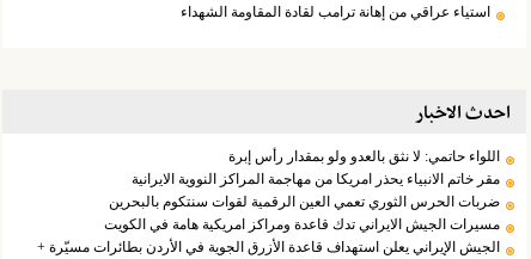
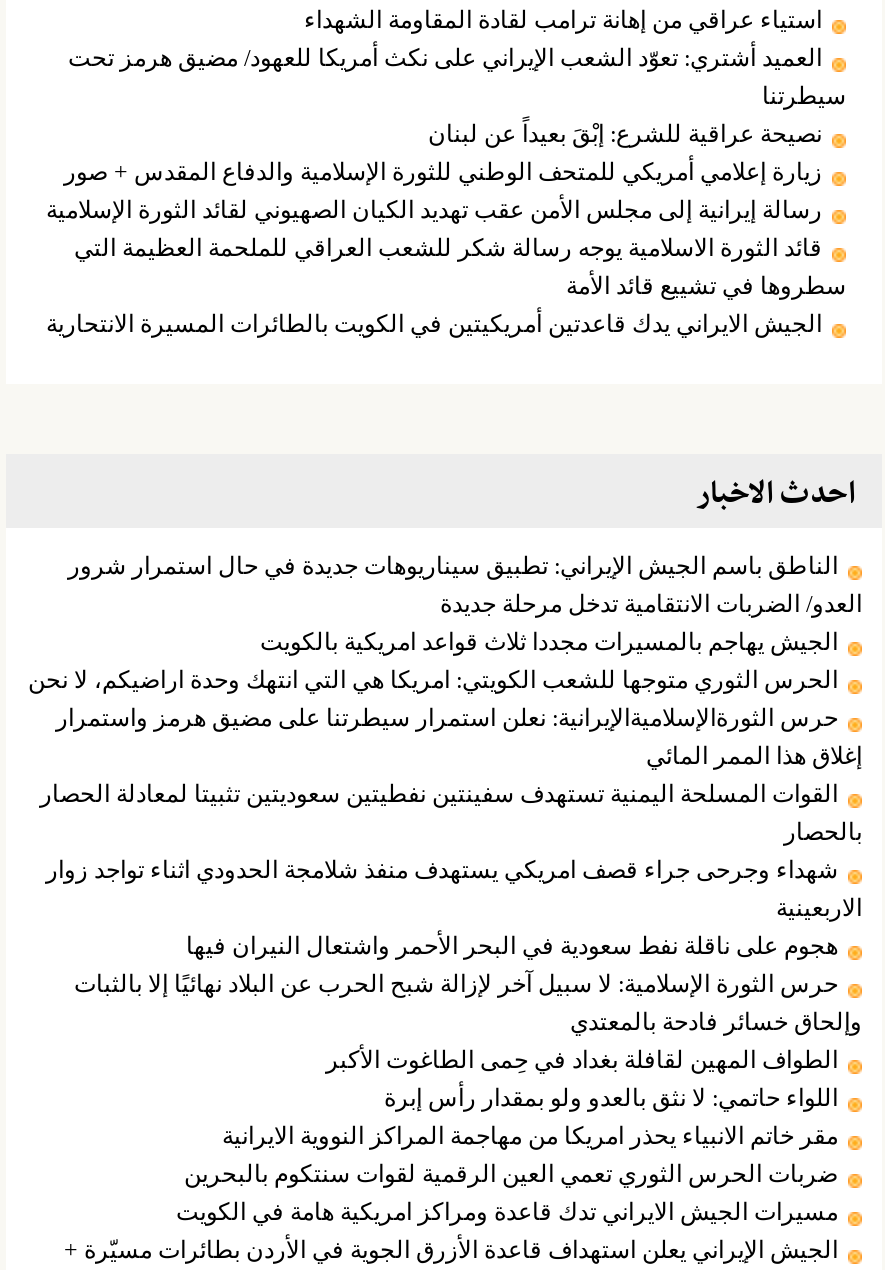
+ العميد أشتري: تعوّد الشعب الإيراني على نكث أمريكا للعهود/ مضيق هرمز تحت
+ سيطرتنا
+ نصيحة عراقية للشرع: إبْقَ بعيداً عن لبنان
+ زيارة إعلامي أمريكي للمتحف الوطني للثورة الإسلامية والدفاع المقدس + صور
+ رسالة إيرانية إلى مجلس الأمن عقب تهديد الكيان الصهيوني لقائد الثورة الإسلامية
+ قائد الثورة الاسلامية يوجه رسالة شكر للشعب العراقي للملحمة العظيمة التي
+ سطروها في تشييع قائد الأمة
+ الجيش الايراني يدك قاعدتين أمريكيتين في الكويت بالطائرات المسيرة الانتحارية

+ الناطق باسم الجيش الإيراني: تطبيق سيناريوهات جديدة في حال استمرار شرور
+ العدو/ الضربات الانتقامية تدخل مرحلة جديدة
+ الجيش يهاجم بالمسيرات مجددا ثلاث قواعد امريكية بالكويت
+ الحرس الثوري متوجها للشعب الكويتي: امريكا هي التي انتهك وحدة اراضيكم، لا نحن
+ حرس الثورةالإسلاميةالإيرانية: نعلن استمرار سيطرتنا على مضيق هرمز واستمرار
+ إغلاق هذا الممر المائي
+ القوات المسلحة اليمنية تستهدف سفينتين نفطيتين سعوديتين تثبيتا لمعادلة الحصار
+ بالحصار
+ شهداء وجرحى جراء قصف امريكي يستهدف منفذ شلامجة الحدودي اثناء تواجد زوار
+ الاربعينية
+ هجوم على ناقلة نفط سعودية في البحر الأحمر واشتعال النيران فيها
+ حرس الثورة الإسلامية: لا سبيل آخر لإزالة شبح الحرب عن البلاد نهائيًا إلا بالثبات
+ وإلحاق خسائر فادحة بالمعتدي
+ الطواف المهين لقافلة بغداد في حِمى الطاغوت الأكبر
